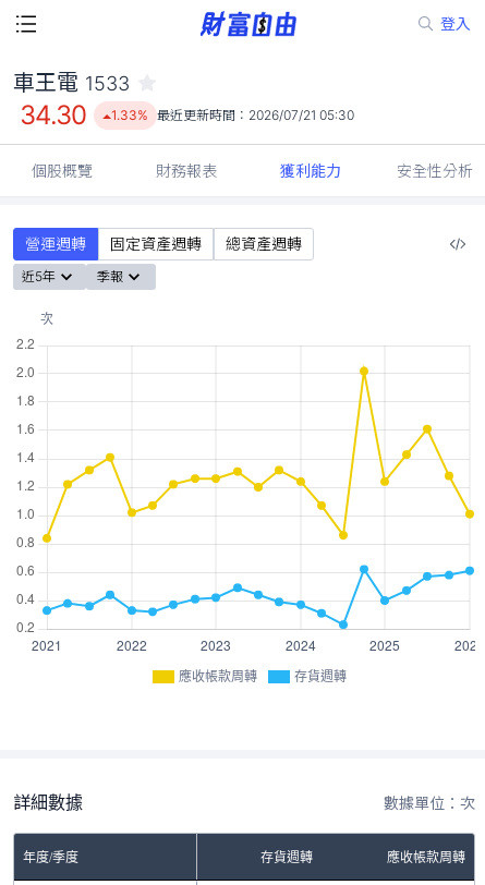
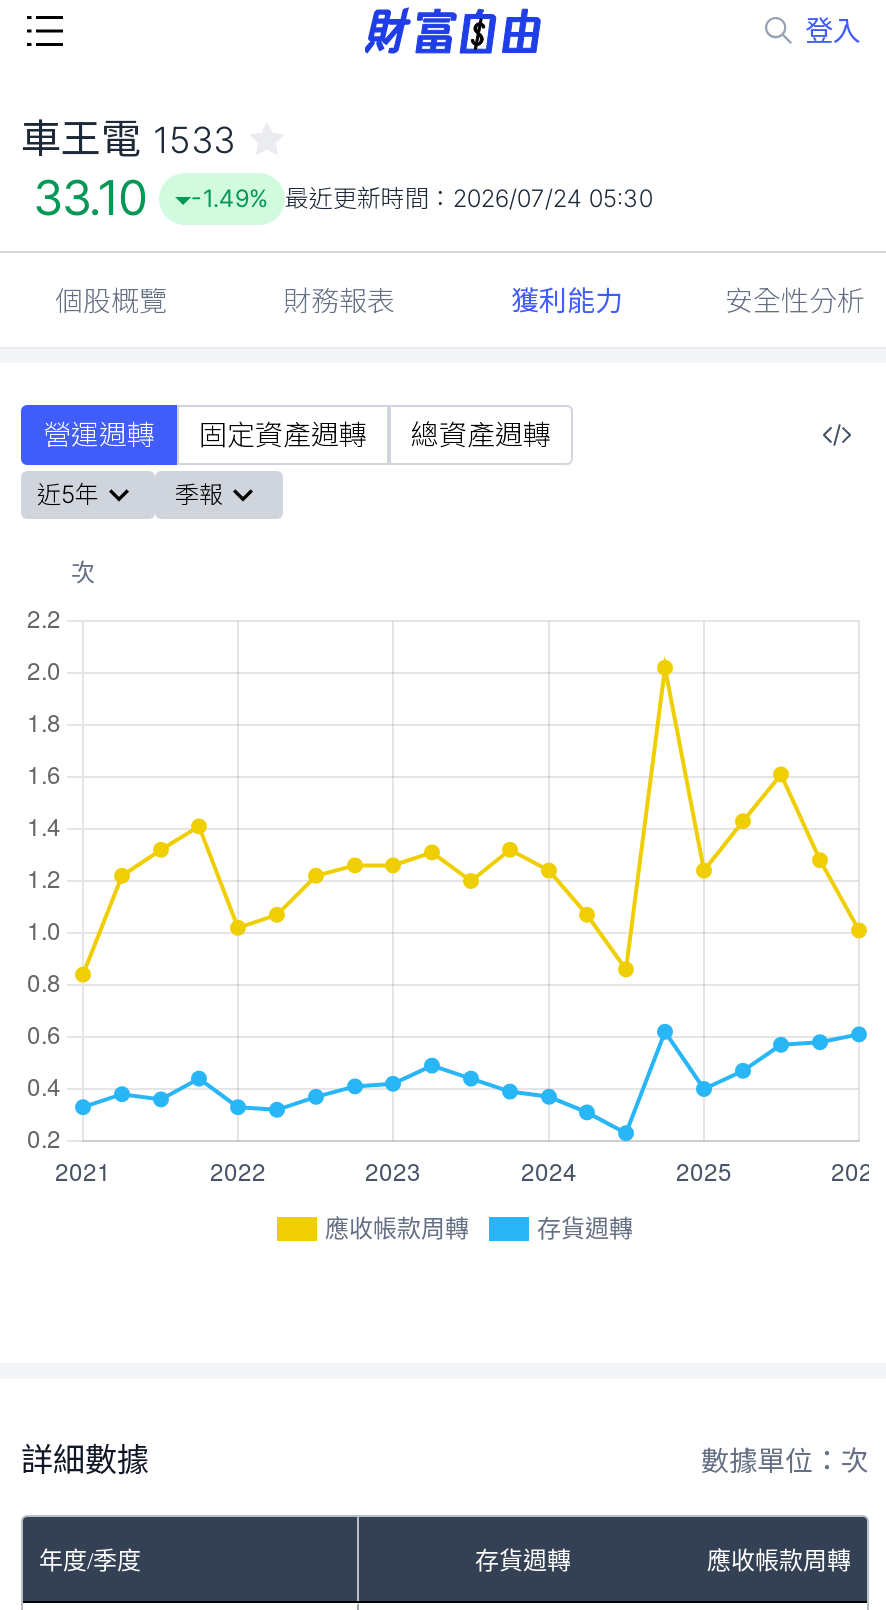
- 34.30
+ 33.10

- 1.33% 最近更新時間：2026/07/21 05:30
+ -1.49% 最近更新時間：2026/07/24 05:30
